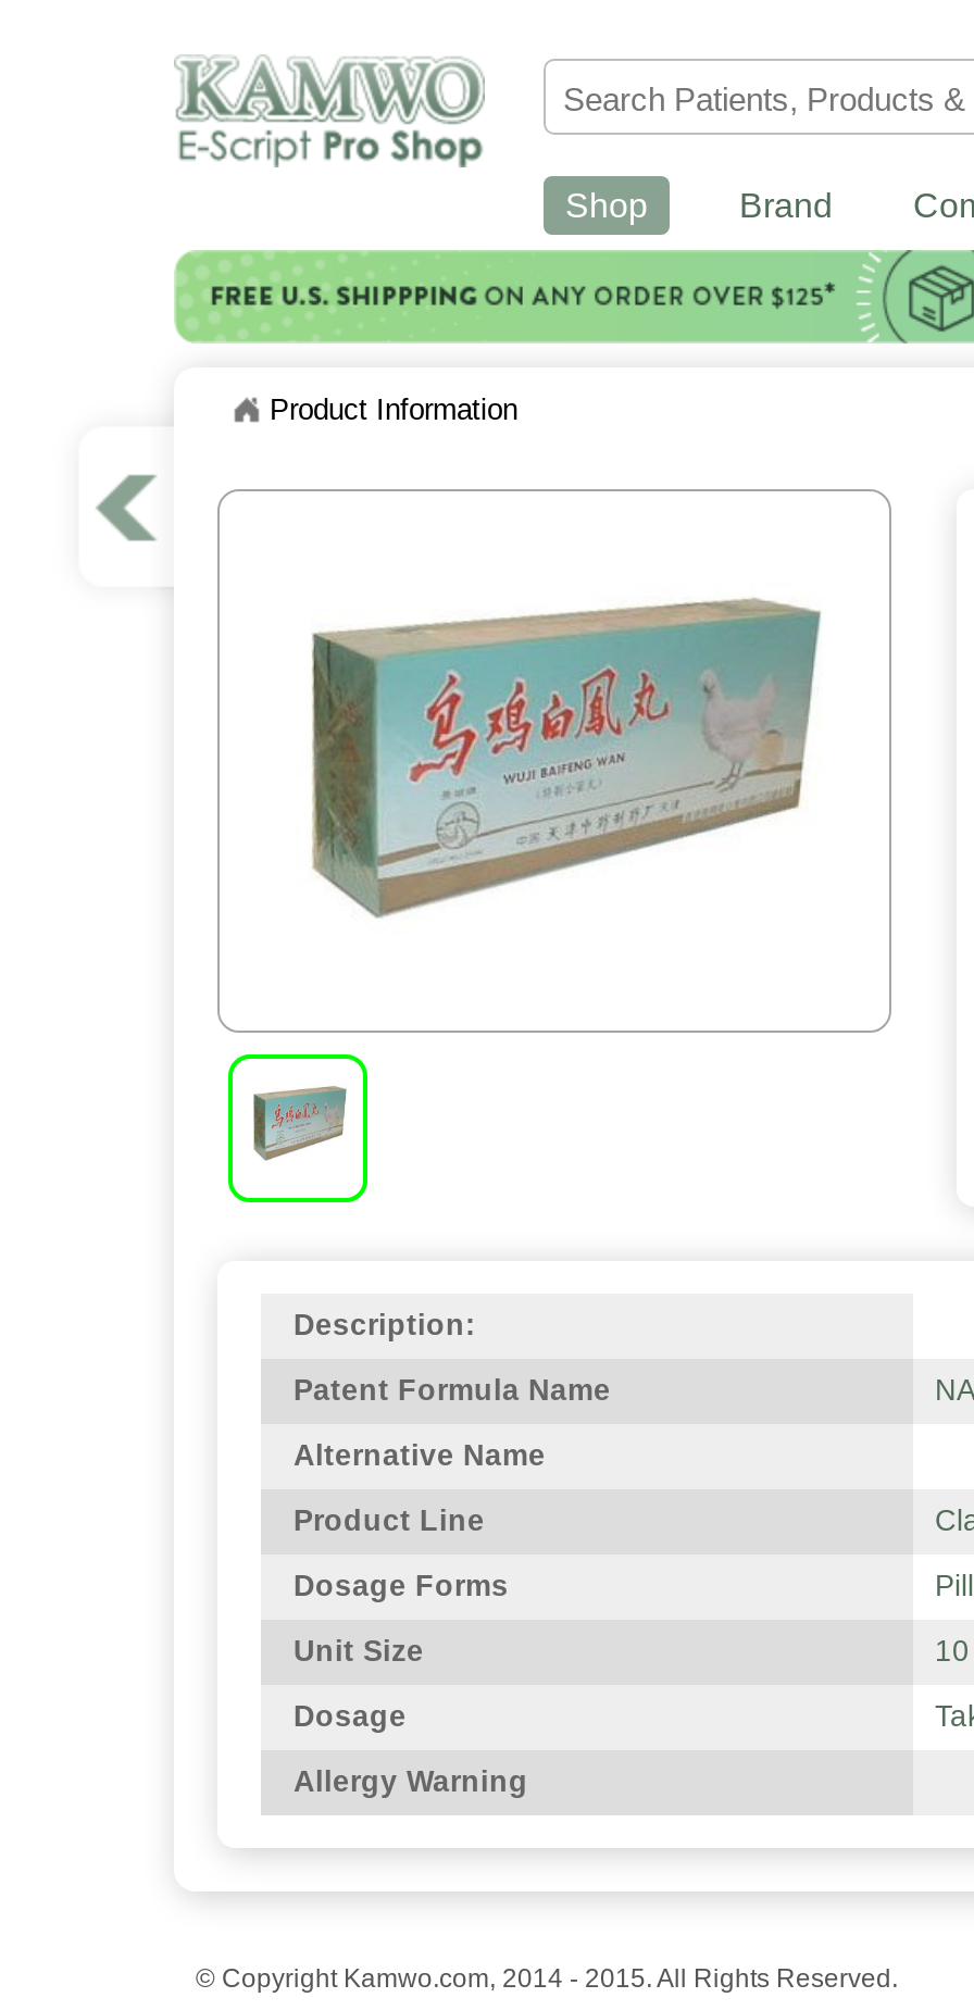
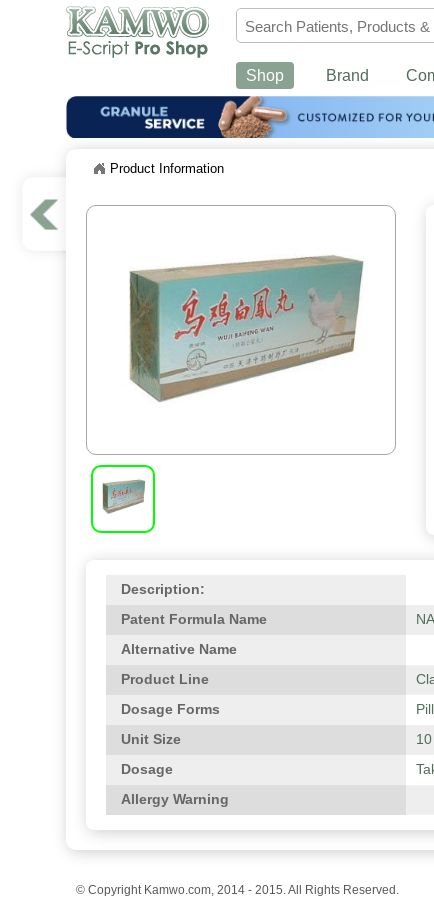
- [image]
+ [image]
